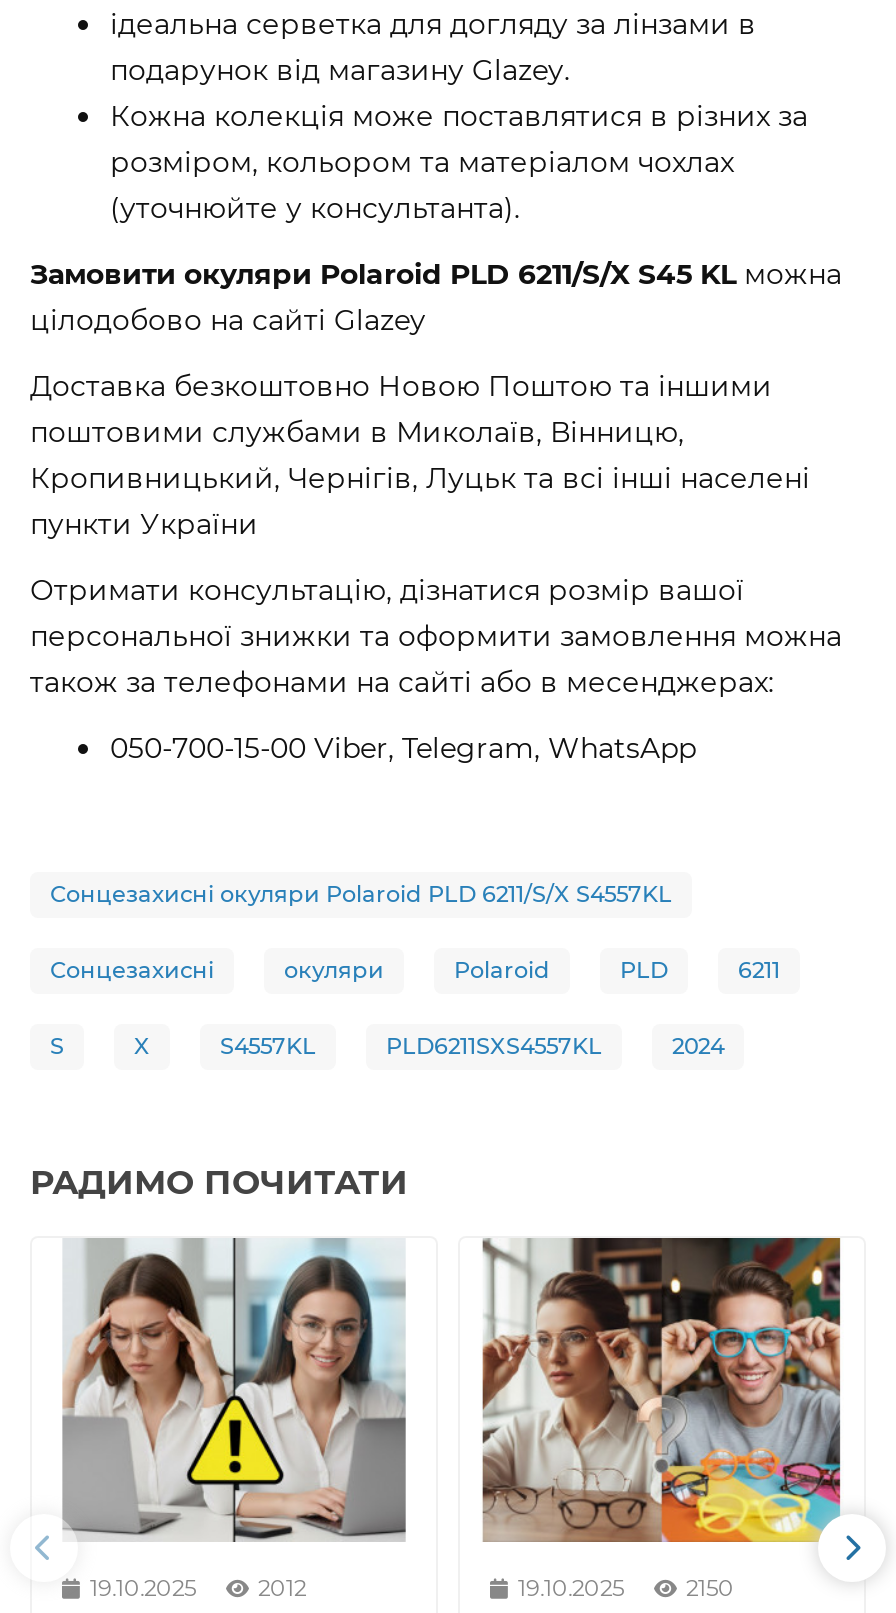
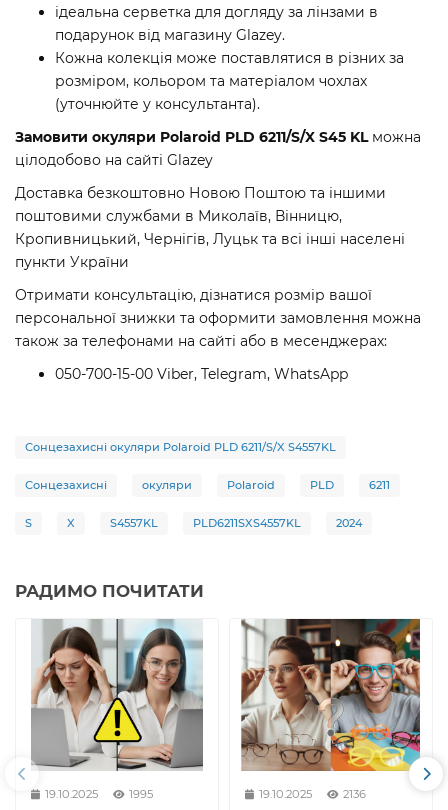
- 2012
+ 1995

- 2150
+ 2136
